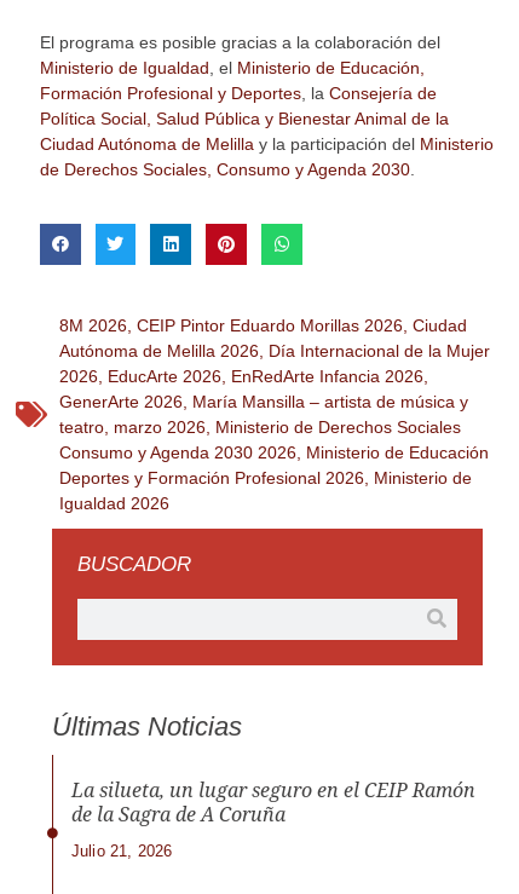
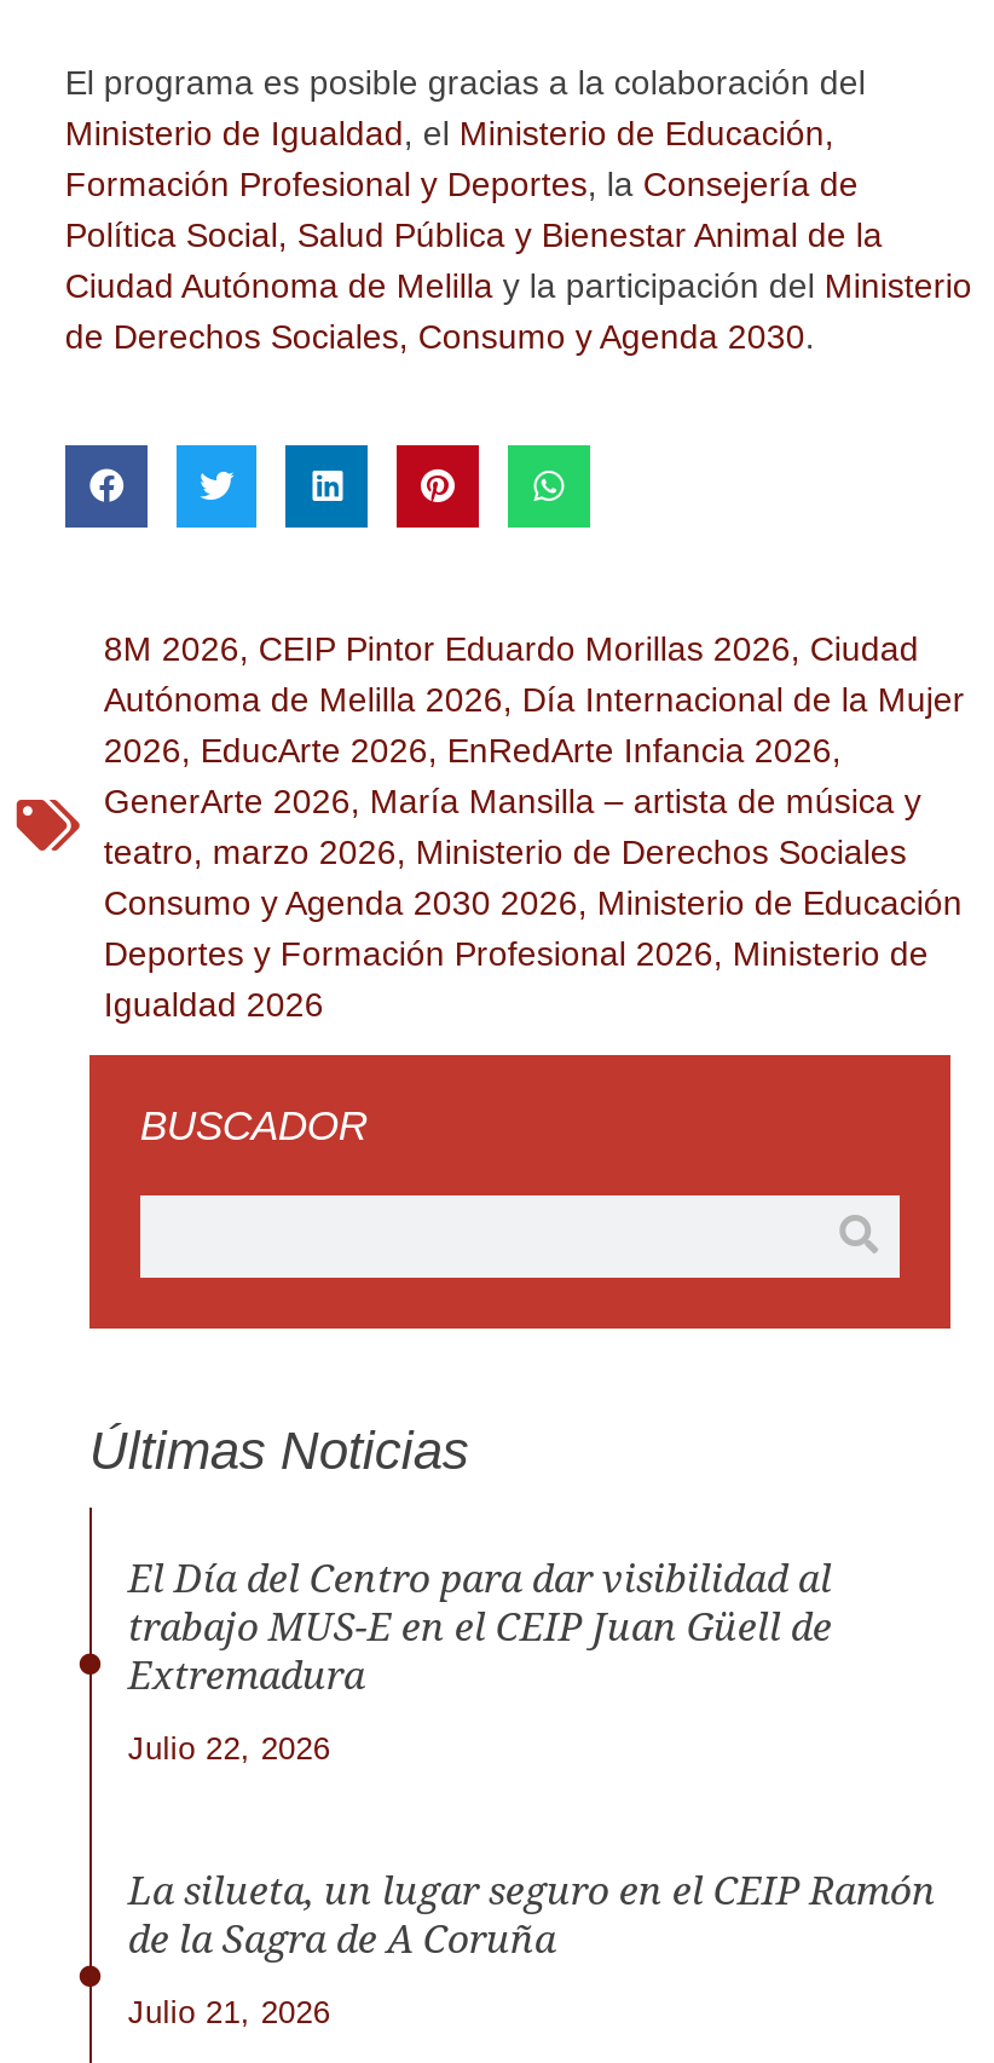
+ El Día del Centro para dar visibilidad al
+ trabajo MUS-E en el CEIP Juan Güell de
+ Extremadura
+ Julio 22, 2026
